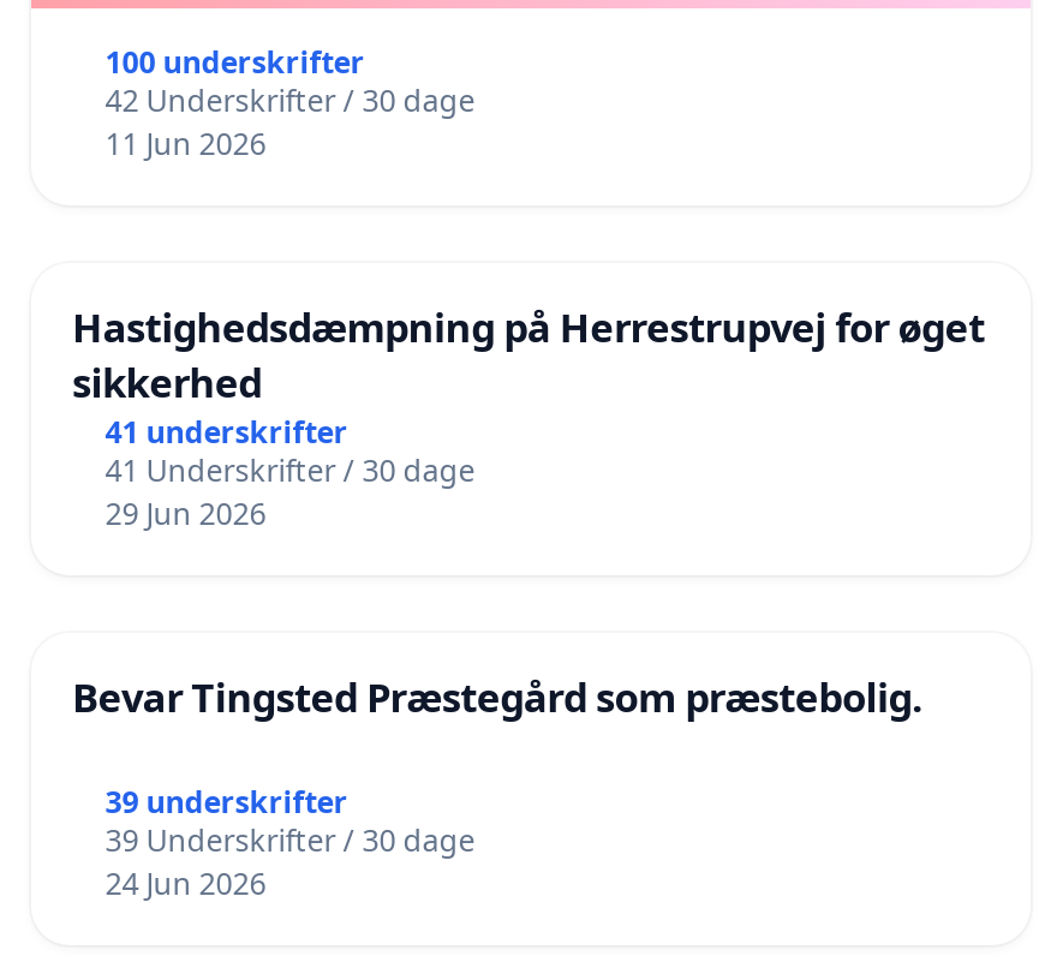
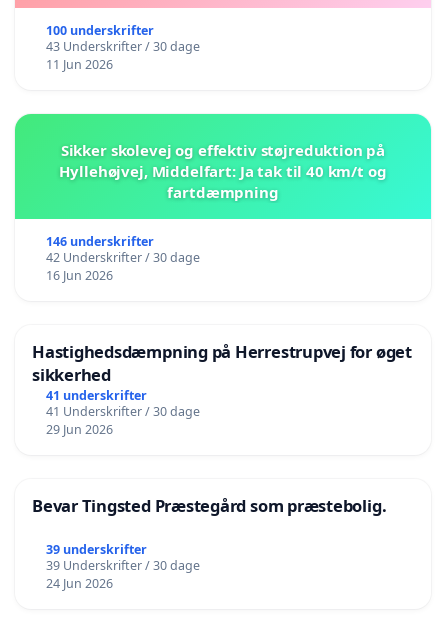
moved down: 42 Underskrifter / 30 dage

+ 43 Underskrifter / 30 dage

+ [image]
+ Sikker skolevej og effektiv støjreduktion på
+ Hyllehøjvej, Middelfart: Ja tak til 40 km/t og
+ fartdæmpning
+ 146 underskrifter
+ 16 Jun 2026
